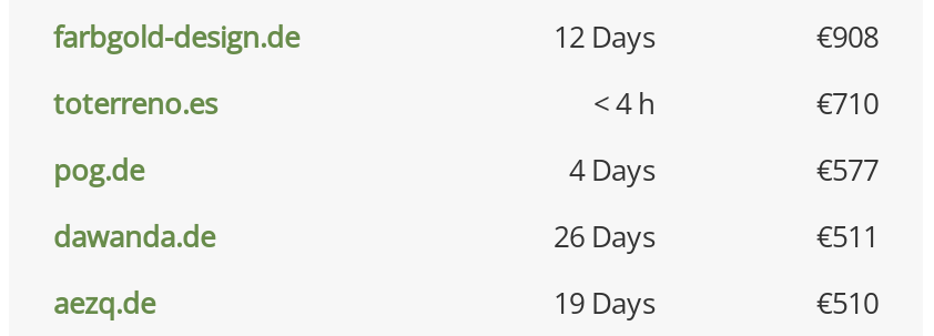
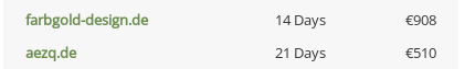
- 12 Days
+ 14 Days

- toterreno.es
- < 4 h
- €710
- pog.de
- 4 Days
- €577
- dawanda.de
- 26 Days
- €511

- 19 Days
+ 21 Days
